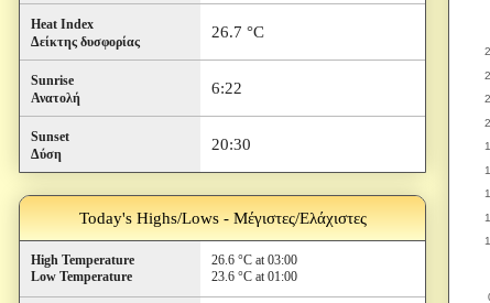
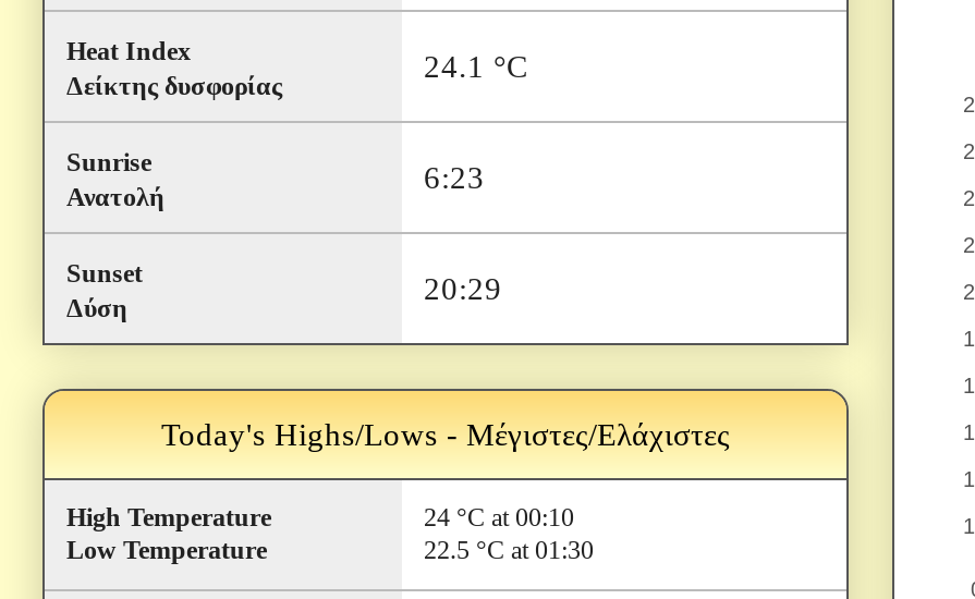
- 26.7 °C
+ 24.1 °C

- 6:22
+ 6:23

- 20:30
+ 20:29

- 26.6 °C at 03:00
+ 24 °C at 00:10

- 23.6 °C at 01:00
+ 22.5 °C at 01:30
